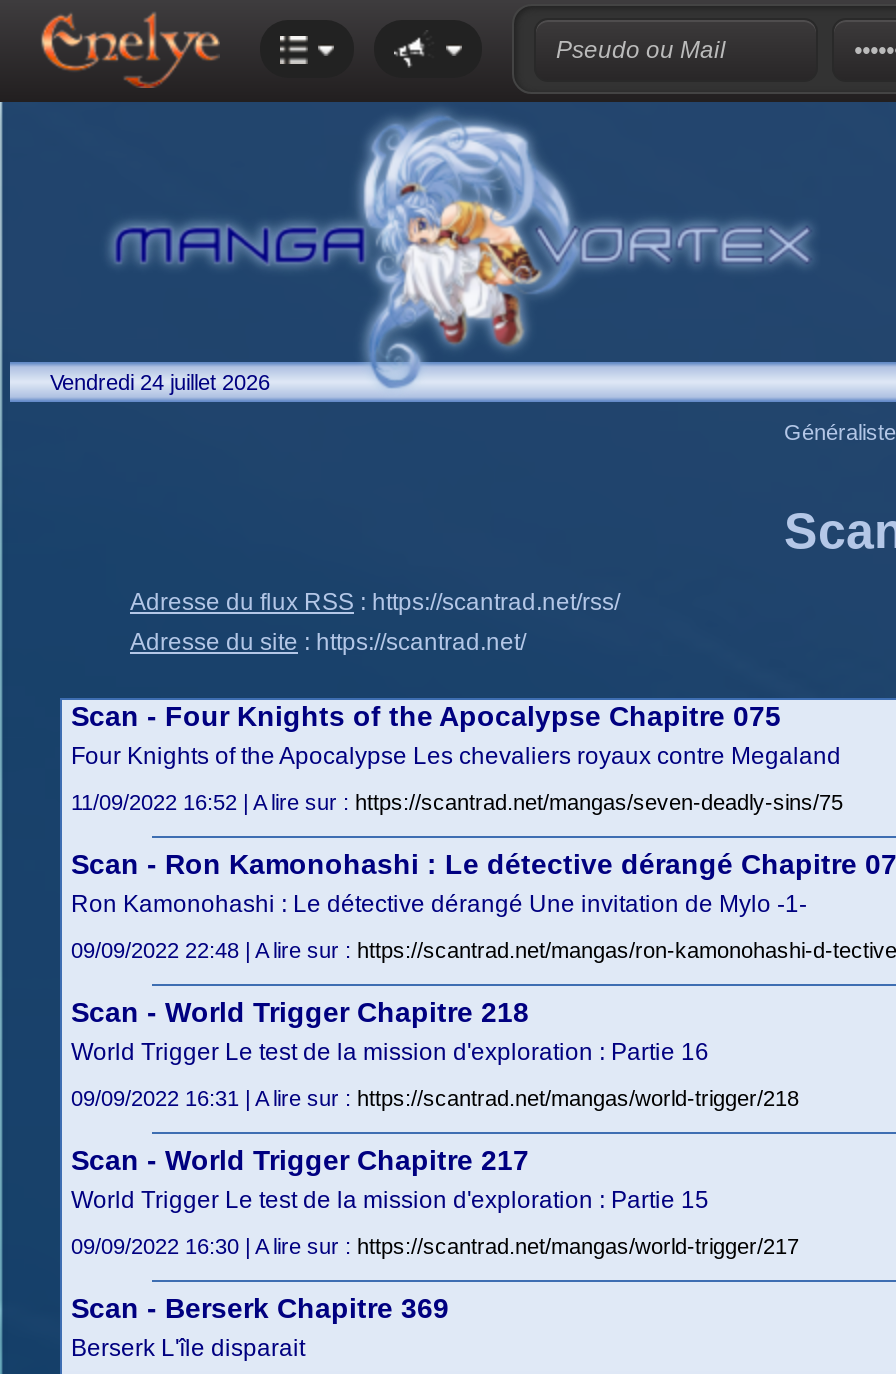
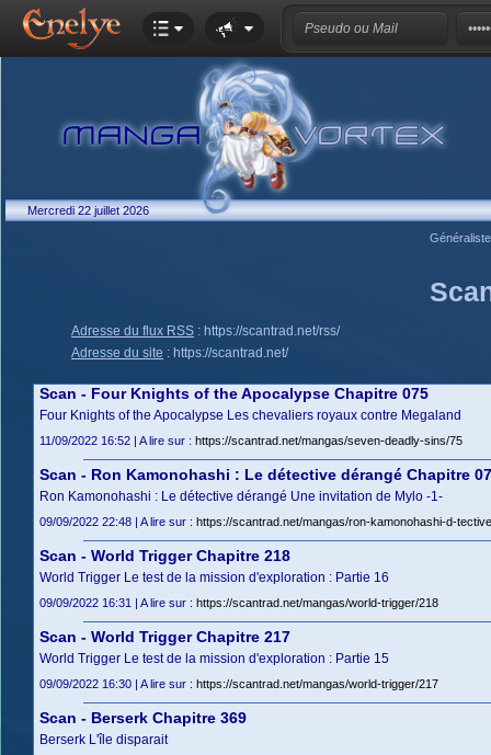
- Vendredi 24 juillet 2026
+ Mercredi 22 juillet 2026
